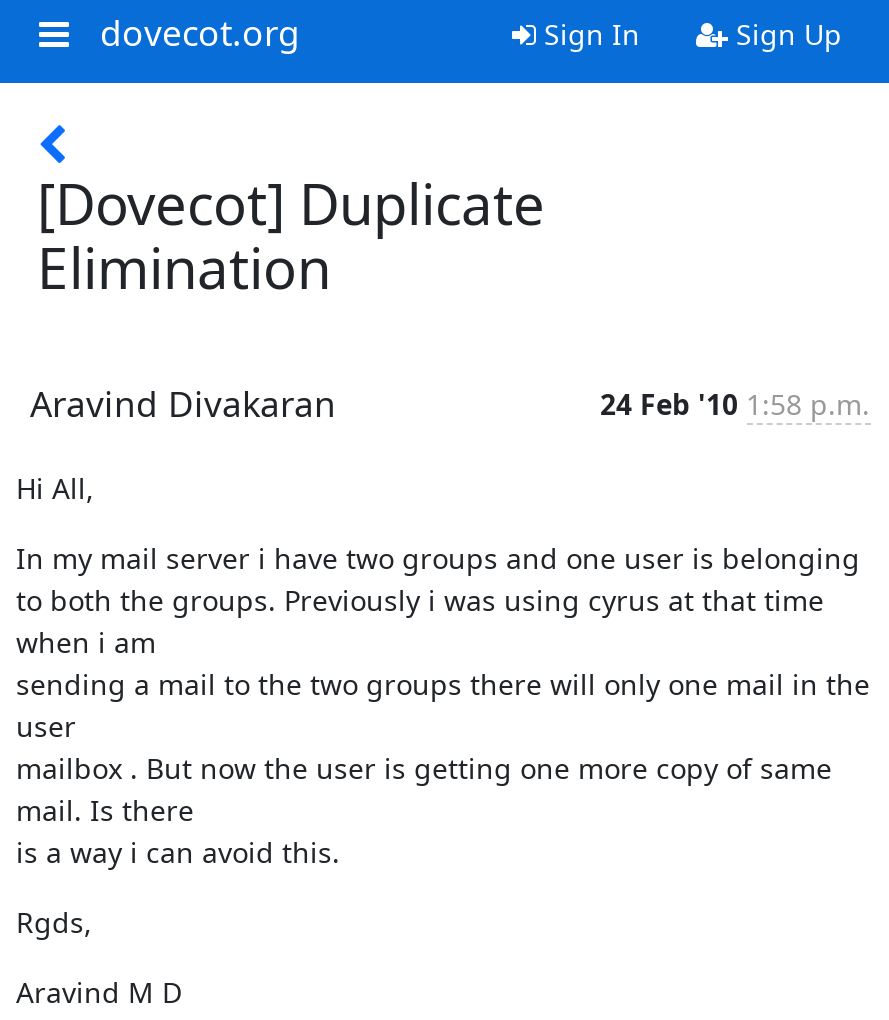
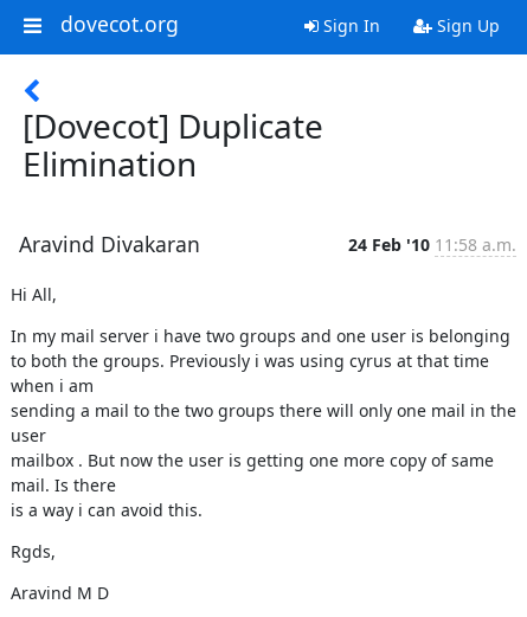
- 24 Feb '10 1:58 p.m.
+ 24 Feb '10 11:58 a.m.
